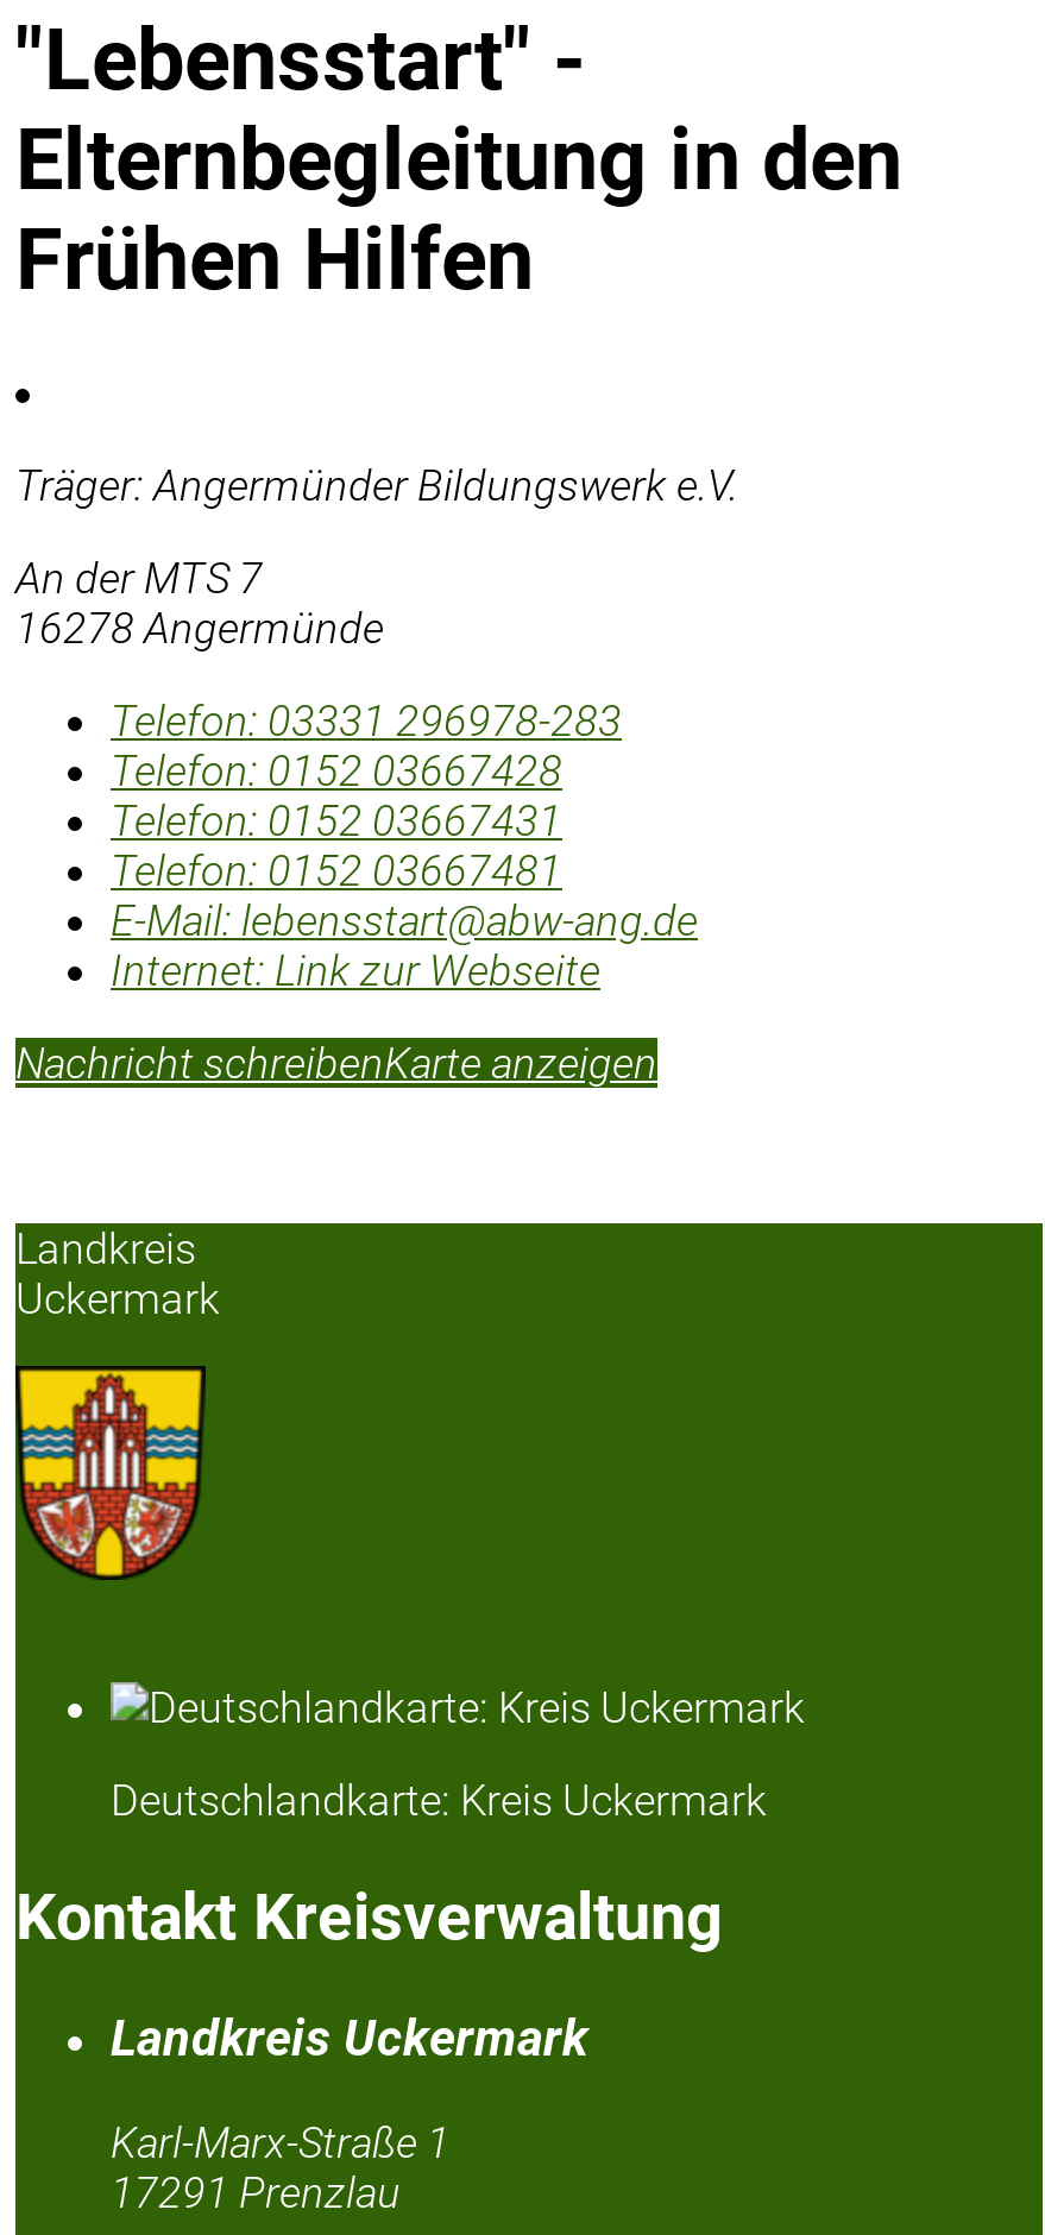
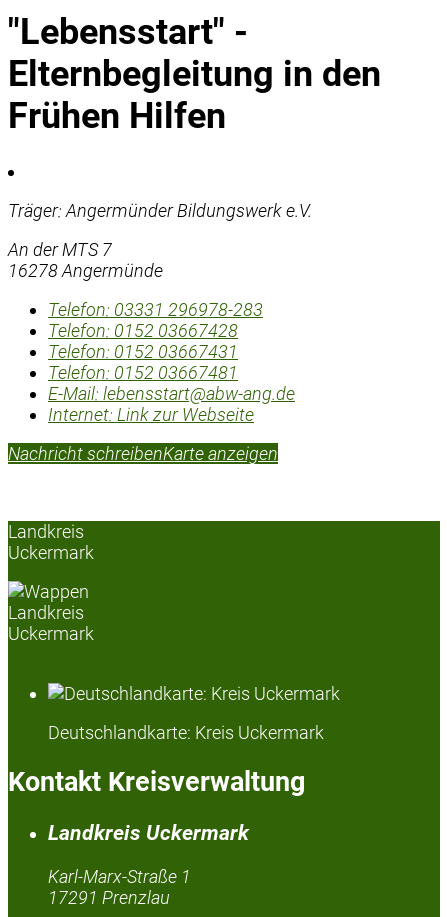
- [image]
+ [image]
